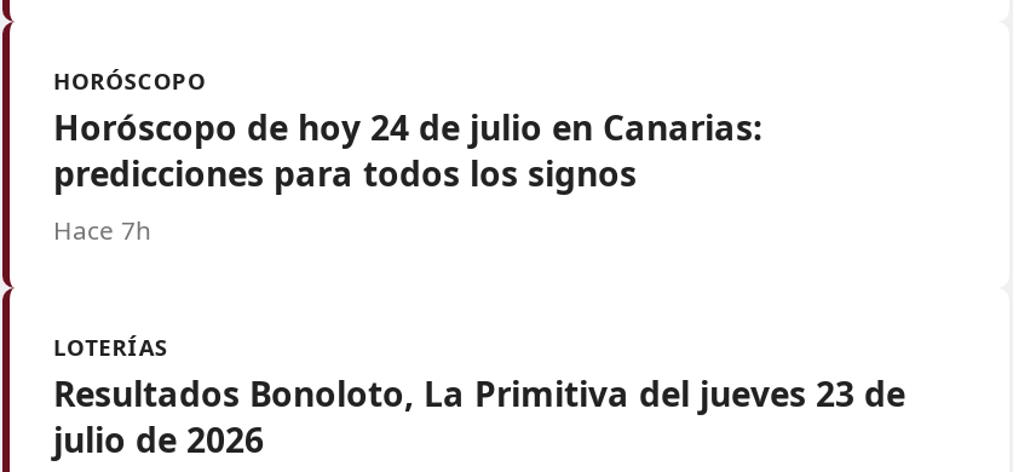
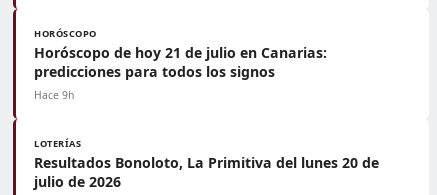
- Horóscopo de hoy 24 de julio en Canarias:
+ Horóscopo de hoy 21 de julio en Canarias:

- Hace 7h
+ Hace 9h

- Resultados Bonoloto, La Primitiva del jueves 23 de
+ Resultados Bonoloto, La Primitiva del lunes 20 de
